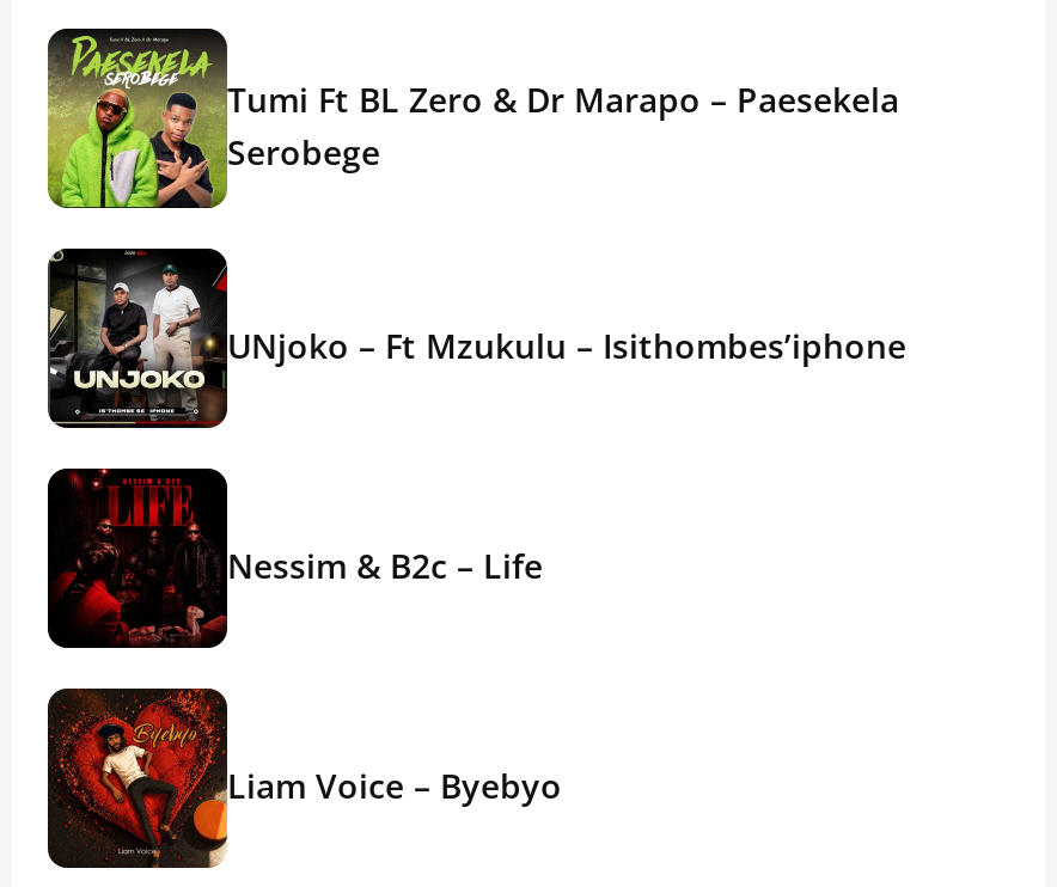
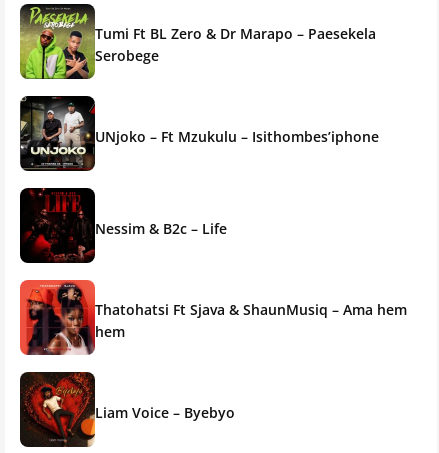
+ [image]
+ Thatohatsi Ft Sjava & ShaunMusiq – Ama hem
+ hem
